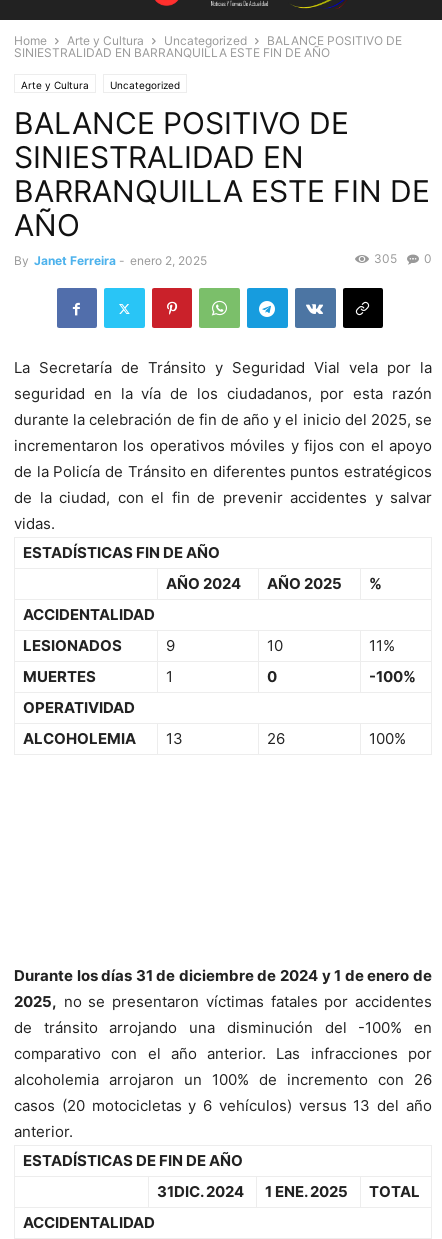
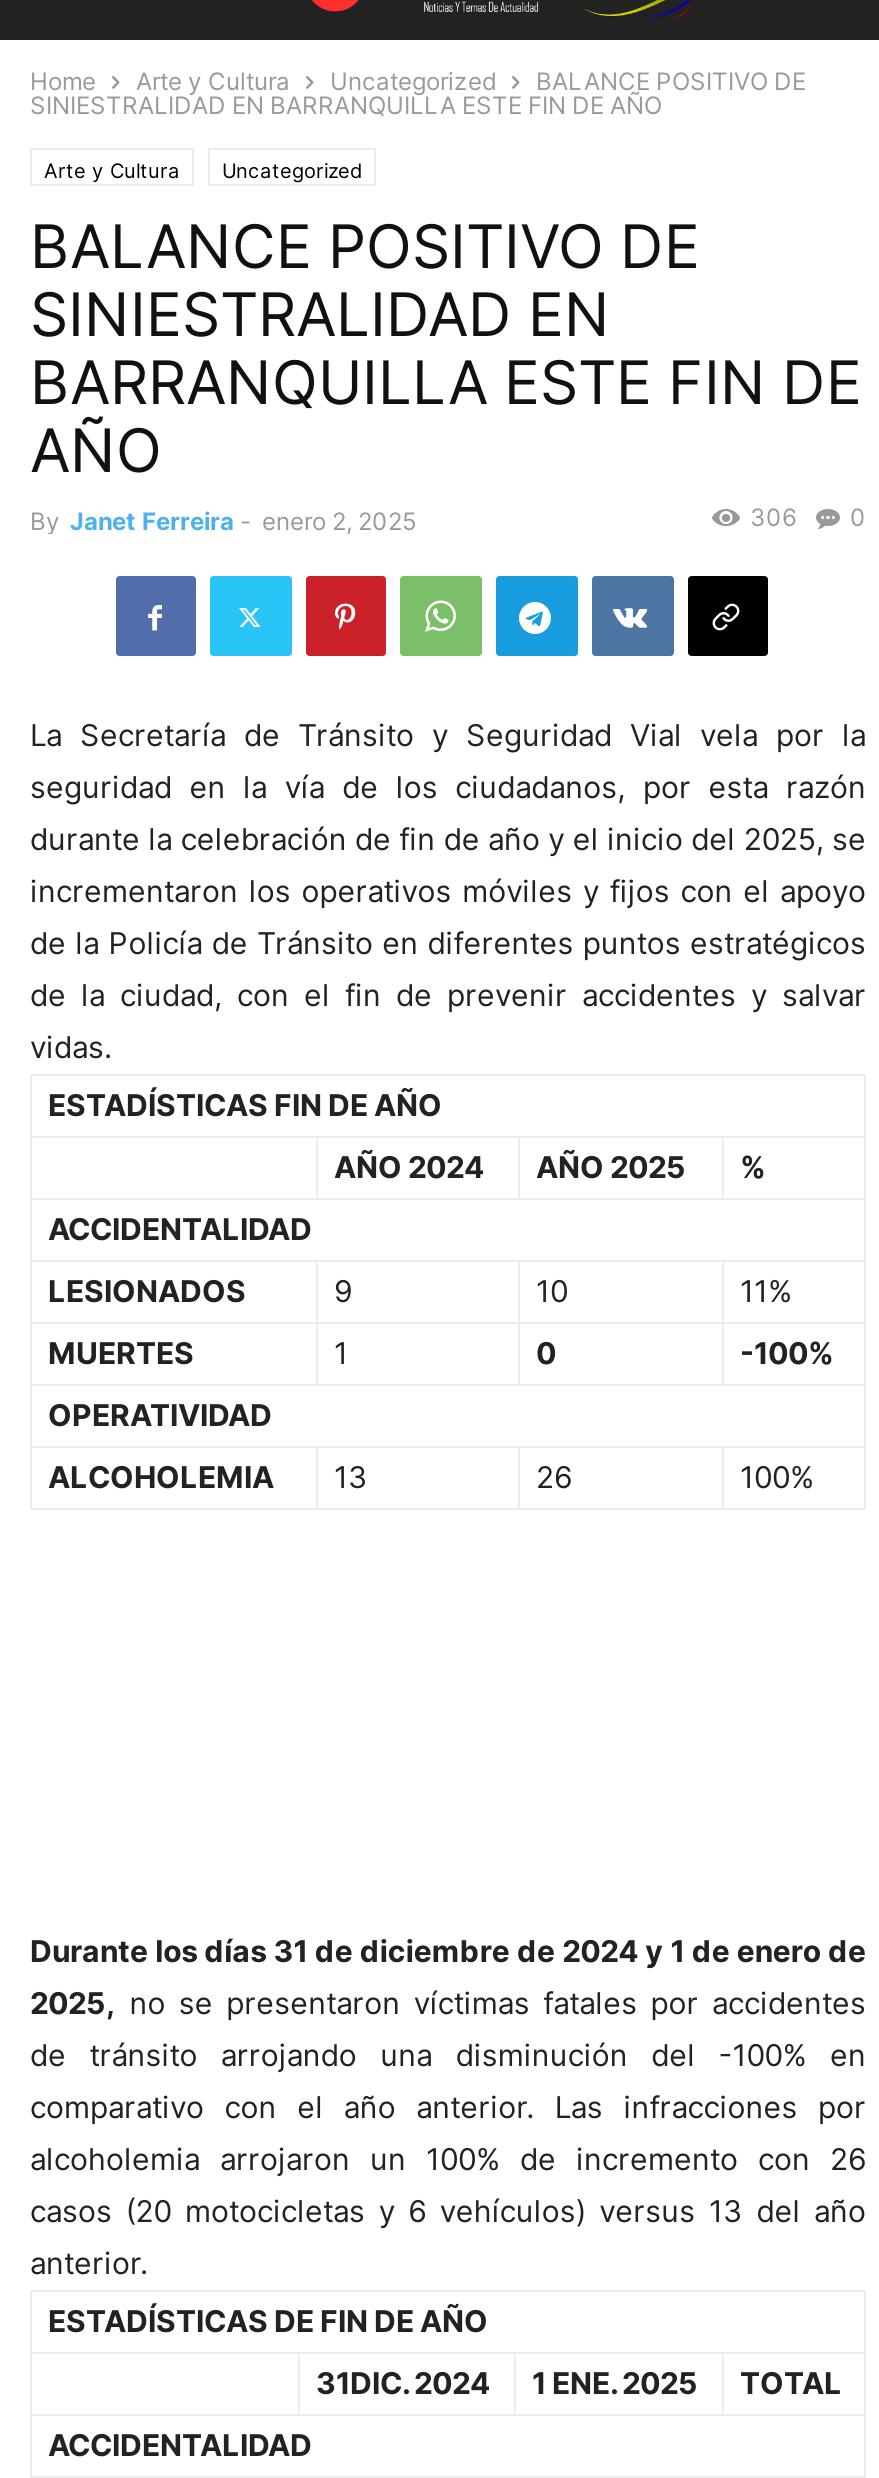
- 305 0
+ 306 0
